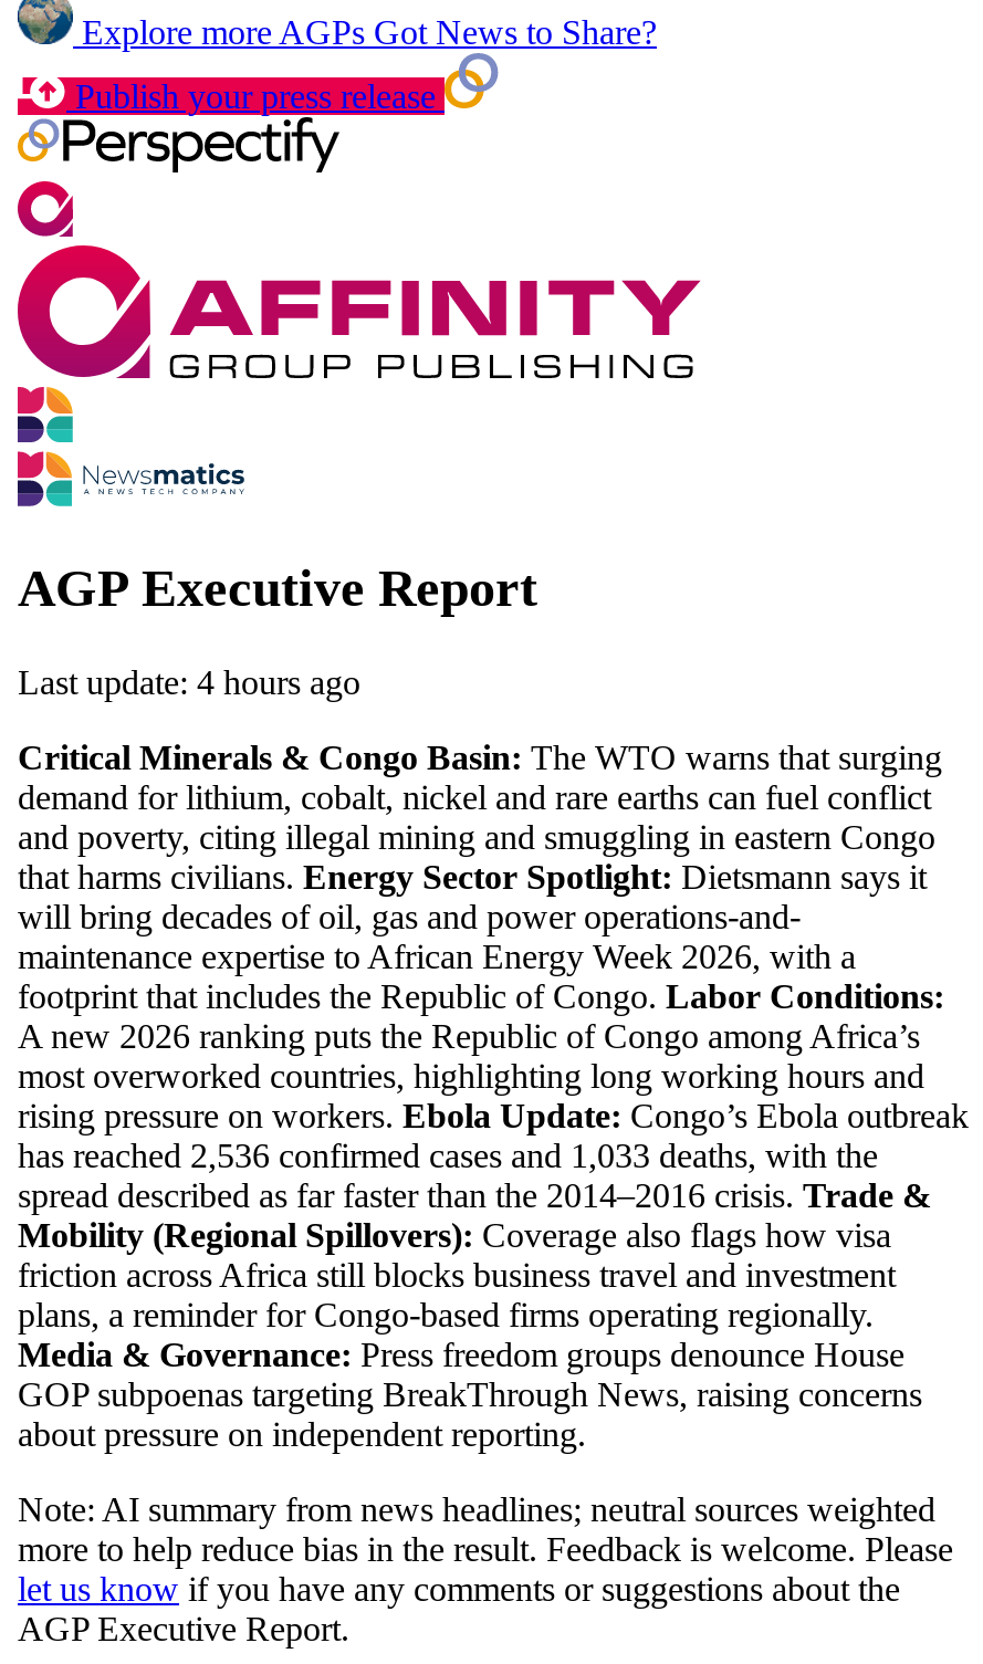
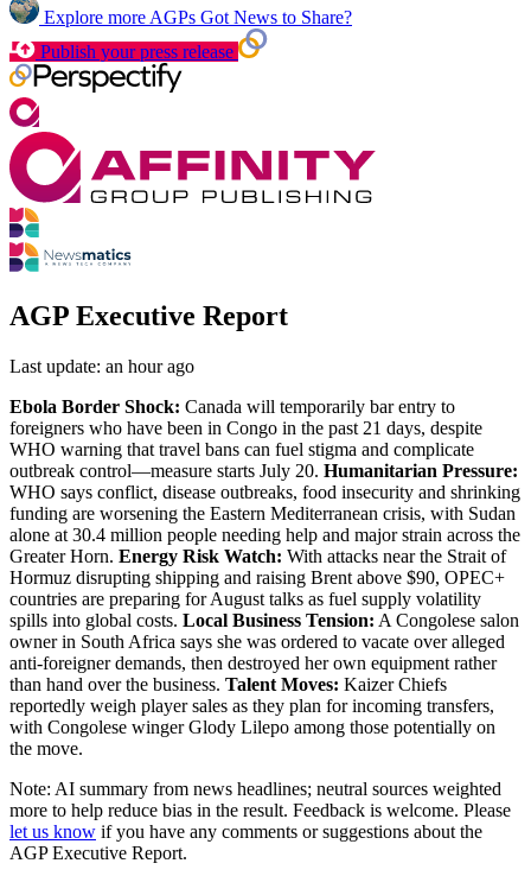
- Last update: 4 hours ago
+ Last update: an hour ago

- Critical Minerals & Congo Basin: The WTO warns that surging
- demand for lithium, cobalt, nickel and rare earths can fuel conflict
- and poverty, citing illegal mining and smuggling in eastern Congo
- that harms civilians. Energy Sector Spotlight:Dietsmann says it
- will bring decades of oil, gas and power operations-and-
- maintenance expertise to African Energy Week 2026, with a
- footprint that includes the Republic of Congo. Labor Conditions:
- A new 2026 ranking puts the Republic of Congo among Africa’s
- most overworked countries, highlighting long working hours and
- rising pressure on workers. Ebola Update: Congo’s Ebola outbreak
- has reached 2,536 confirmed cases and 1,033 deaths, with the
- spread described as far faster than the 2014–2016 crisis. Trade &
- Mobility (Regional Spillovers): Coverage also flags how visa
- friction across Africa still blocks business travel and investment
- plans, a reminder for Congo-based firms operating regionally.
- Media & Governance: Press freedom groups denounce House
- GOP subpoenas targeting BreakThrough News, raising concerns
- about pressure on independent reporting.
+ Ebola Border Shock: Canada will temporarily bar entry to
+ foreigners who have been in Congo in the past 21 days, despite
+ WHO warning that travel bans can fuel stigma and complicate
+ outbreak control—measure starts July 20. Humanitarian Pressure:
+ WHO says conflict, disease outbreaks, food insecurity and shrinking
+ funding are worsening the Eastern Mediterranean crisis, with Sudan
+ alone at 30.4 million people needing help and major strain across the
+ Greater Horn. Energy Risk Watch: With attacks near the Strait of
+ Hormuz disrupting shipping and raising Brent above $90, OPEC+
+ countries are preparing for August talks as fuel supply volatility
+ spills into global costs. Local Business Tension: A Congolese salon
+ owner in South Africa says she was ordered to vacate over alleged
+ anti-foreigner demands, then destroyed her own equipment rather
+ than hand over the business. Talent Moves: Kaizer Chiefs
+ reportedly weigh player sales as they plan for incoming transfers,
+ with Congolese winger Glody Lilepo among those potentially on
+ the move.
